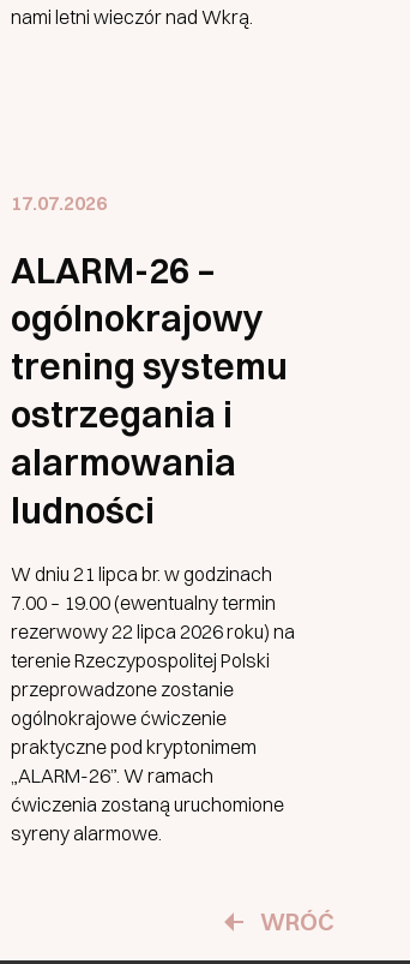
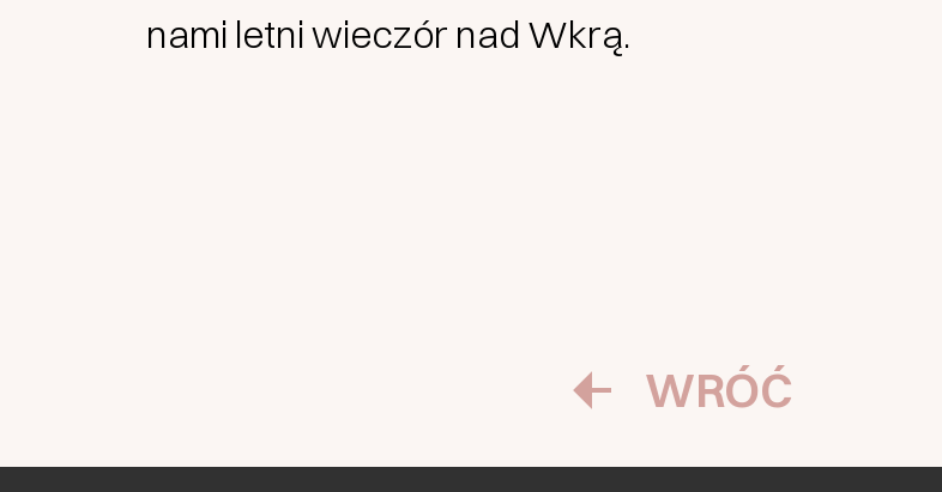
- 17.07.2026
- ALARM-26 –
- ogólnokrajowy
- trening systemu
- ostrzegania i
- alarmowania
- ludności
- W dniu 21 lipca br. w godzinach
- 7.00 – 19.00 (ewentualny termin
- rezerwowy 22 lipca 2026 roku) na
- terenie Rzeczypospolitej Polski
- przeprowadzone zostanie
- ogólnokrajowe ćwiczenie
- praktyczne pod kryptonimem
- „ALARM-26”. W ramach
- ćwiczenia zostaną uruchomione
- syreny alarmowe.
